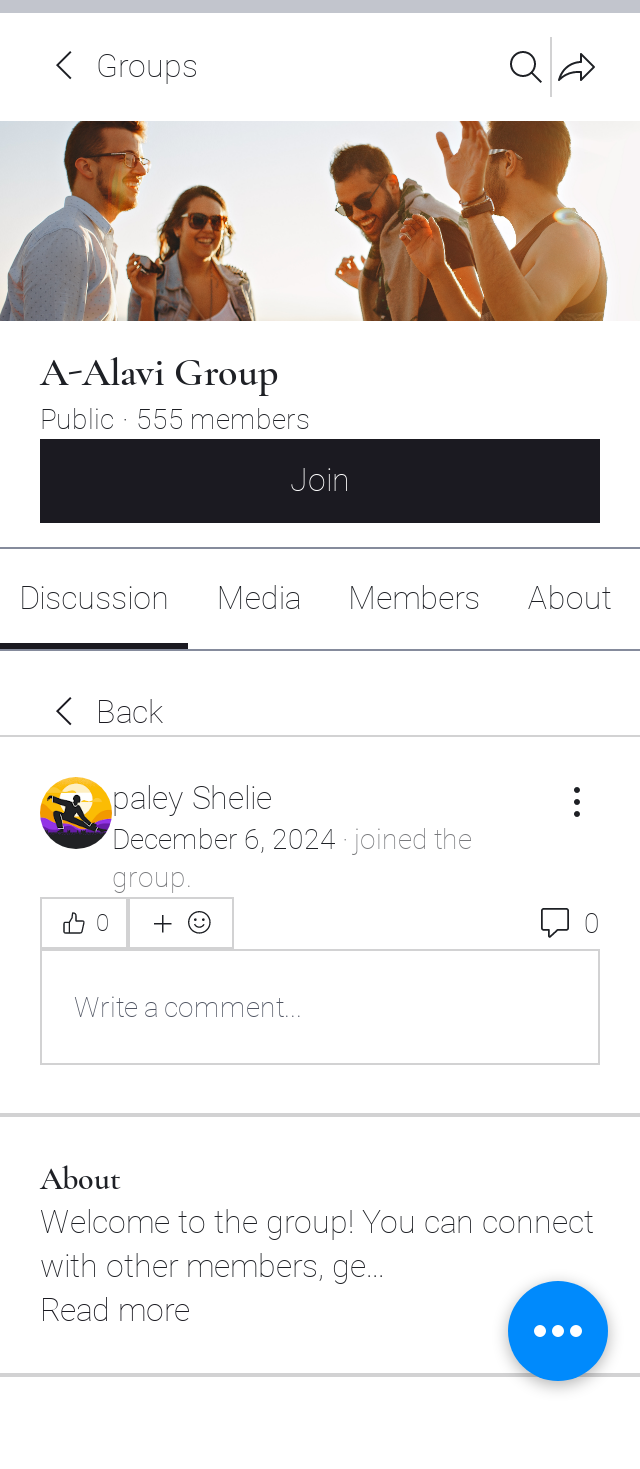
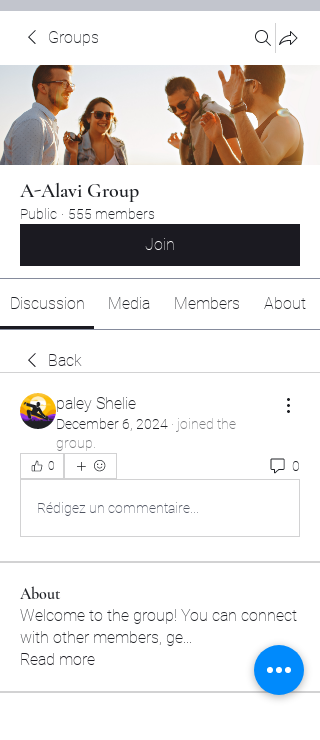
- Write a comment...
+ Rédigez un commentaire...
